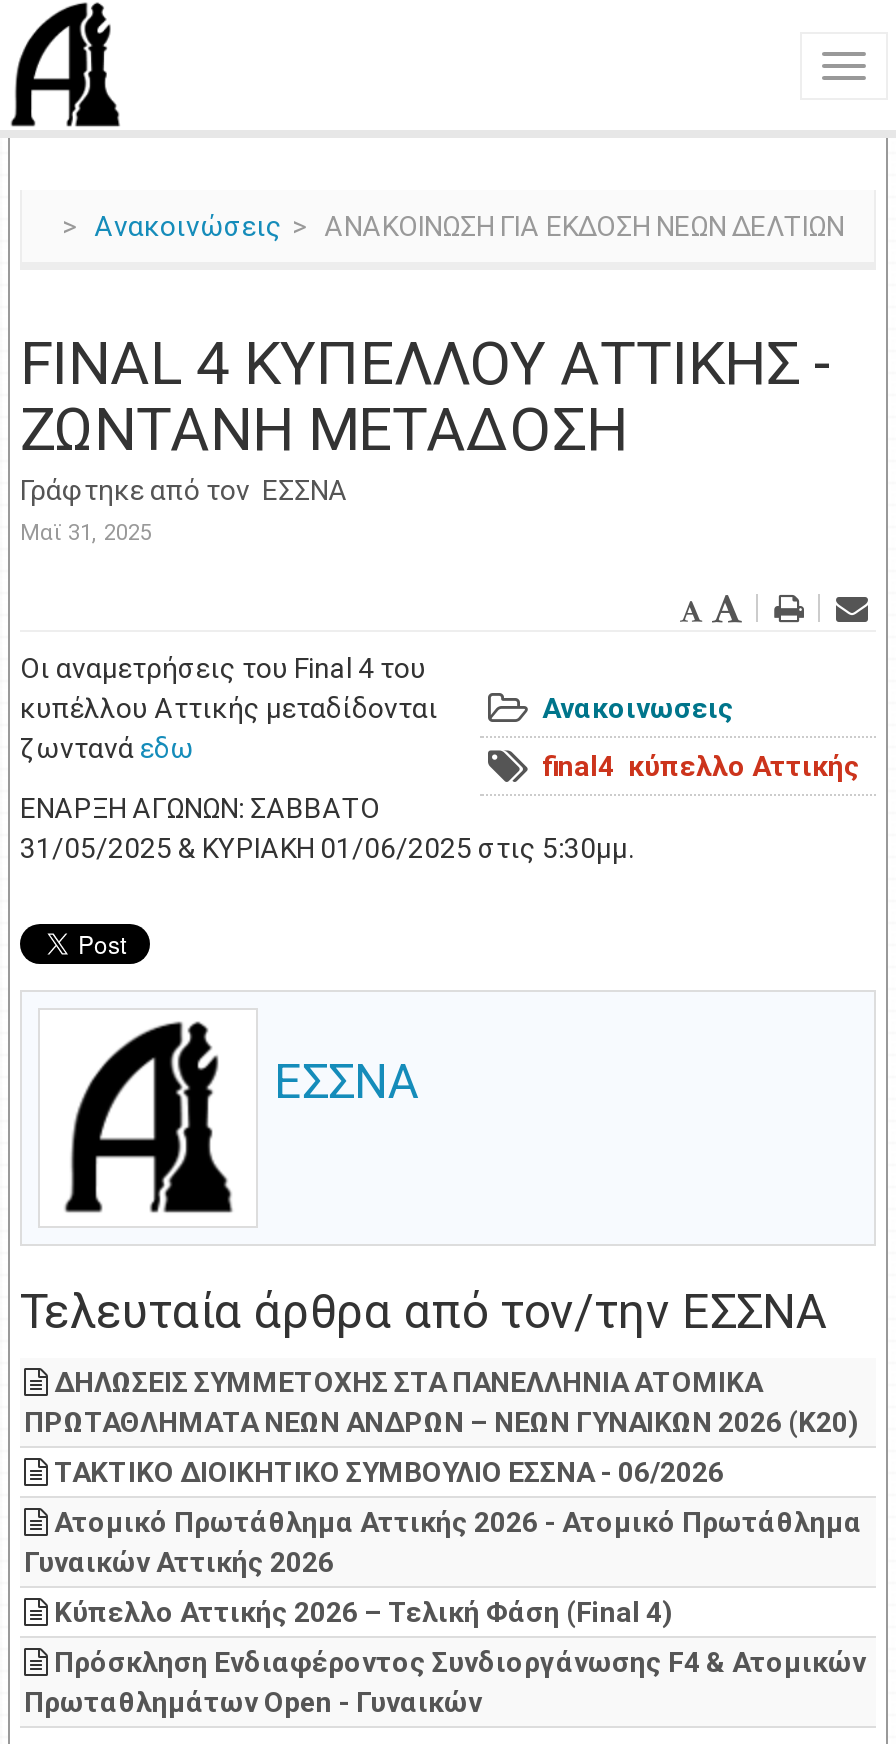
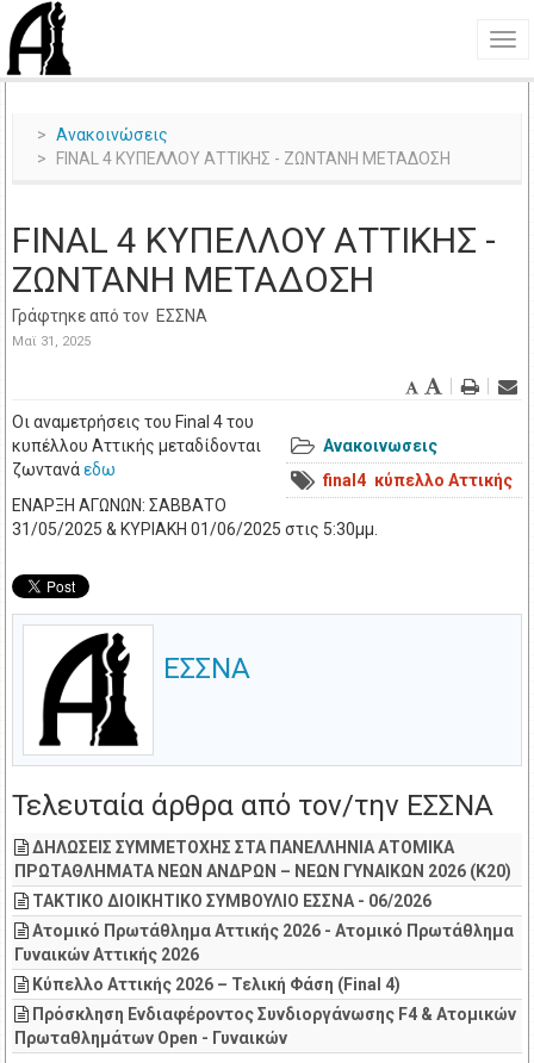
- ΑΝΑΚΟΙΝΩΣΗ ΓΙΑ ΕΚΔΟΣΗ ΝΕΩΝ ΔΕΛΤΙΩΝ
+ FINAL 4 ΚΥΠΕΛΛΟΥ ΑΤΤΙΚΗΣ - ΖΩΝΤΑΝΗ ΜΕΤΑΔΟΣΗ
